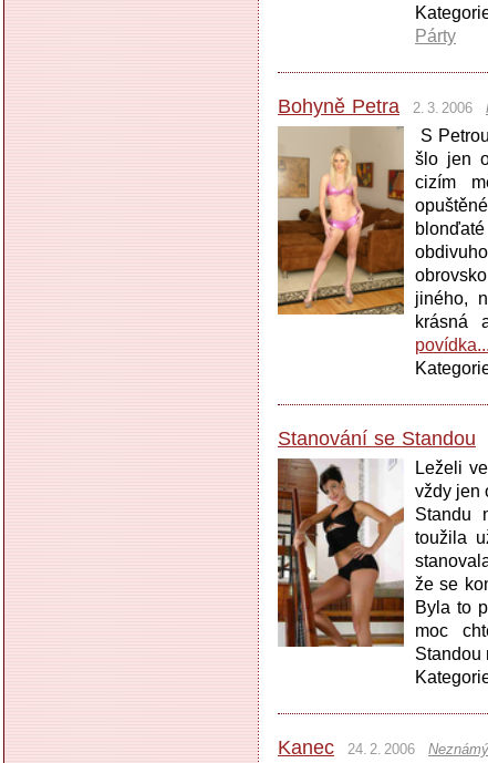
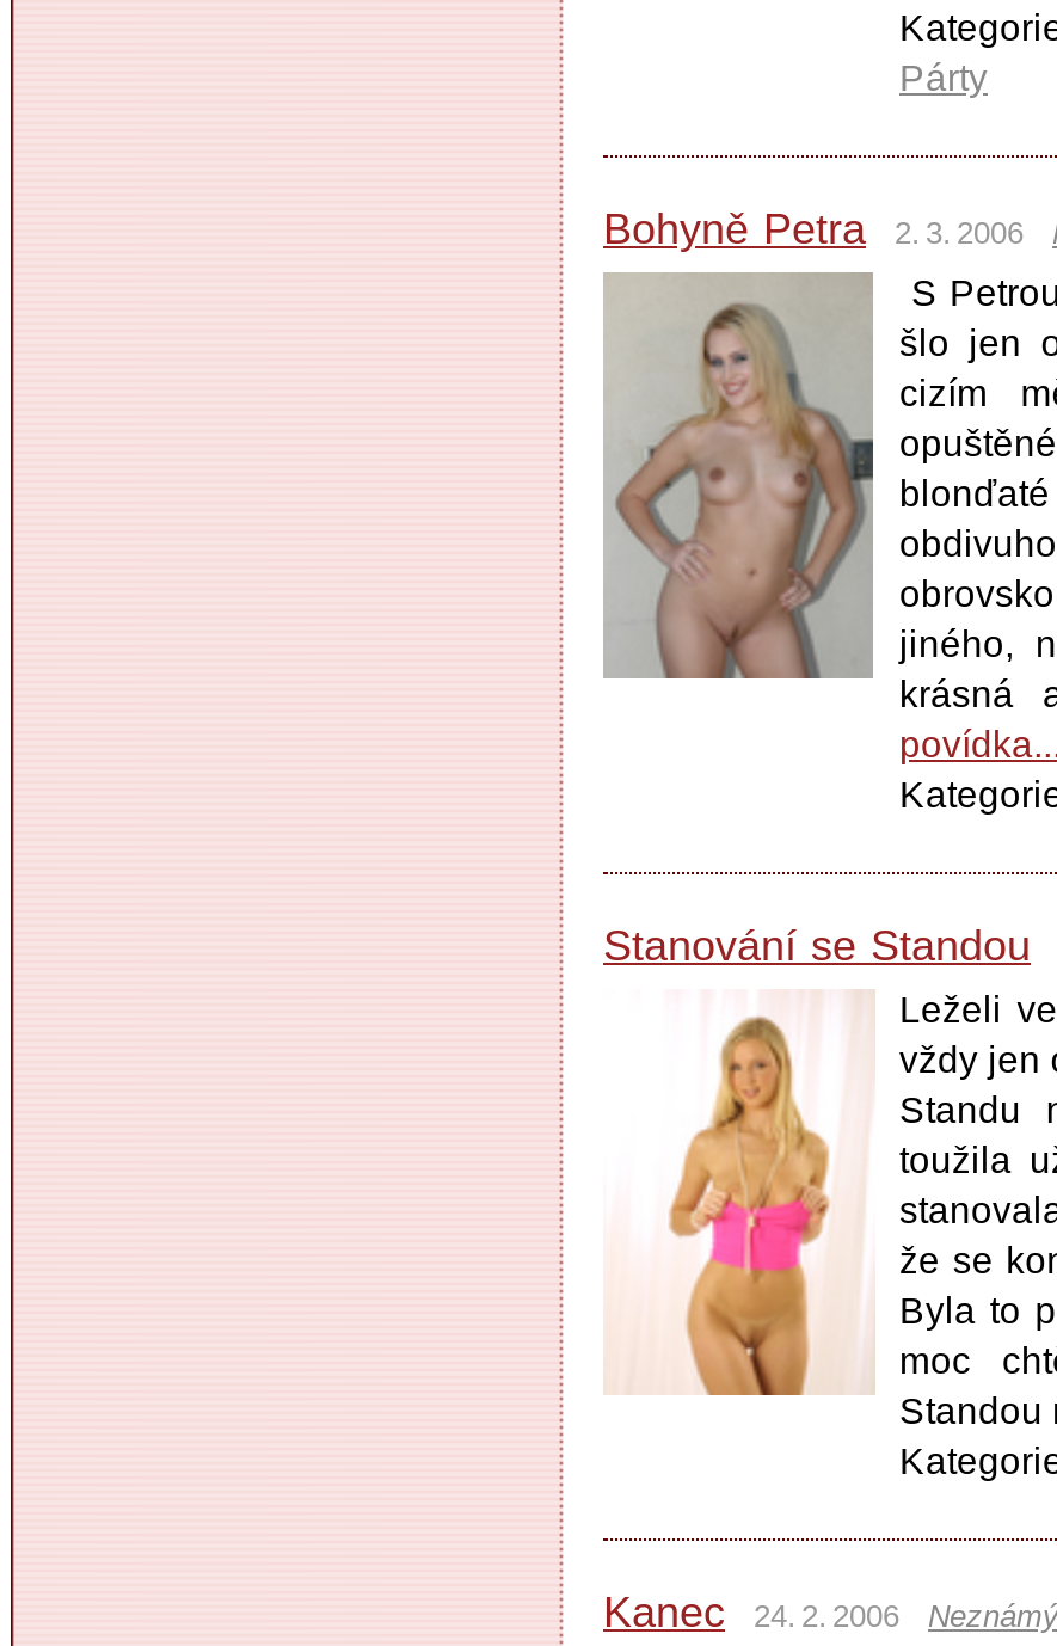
- [image]
+ [image]

- [image]
+ [image]
